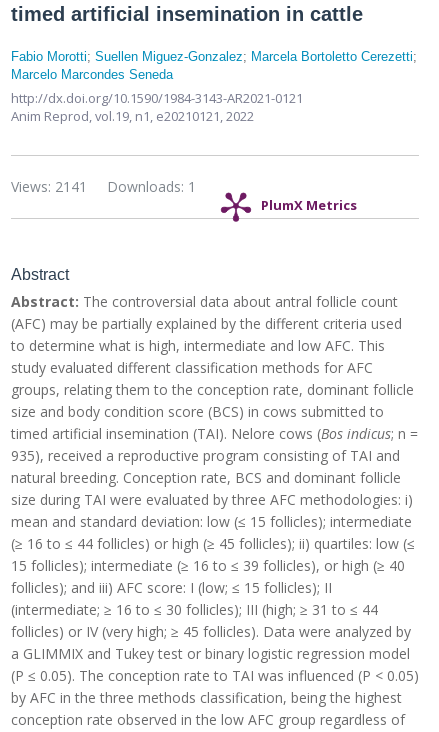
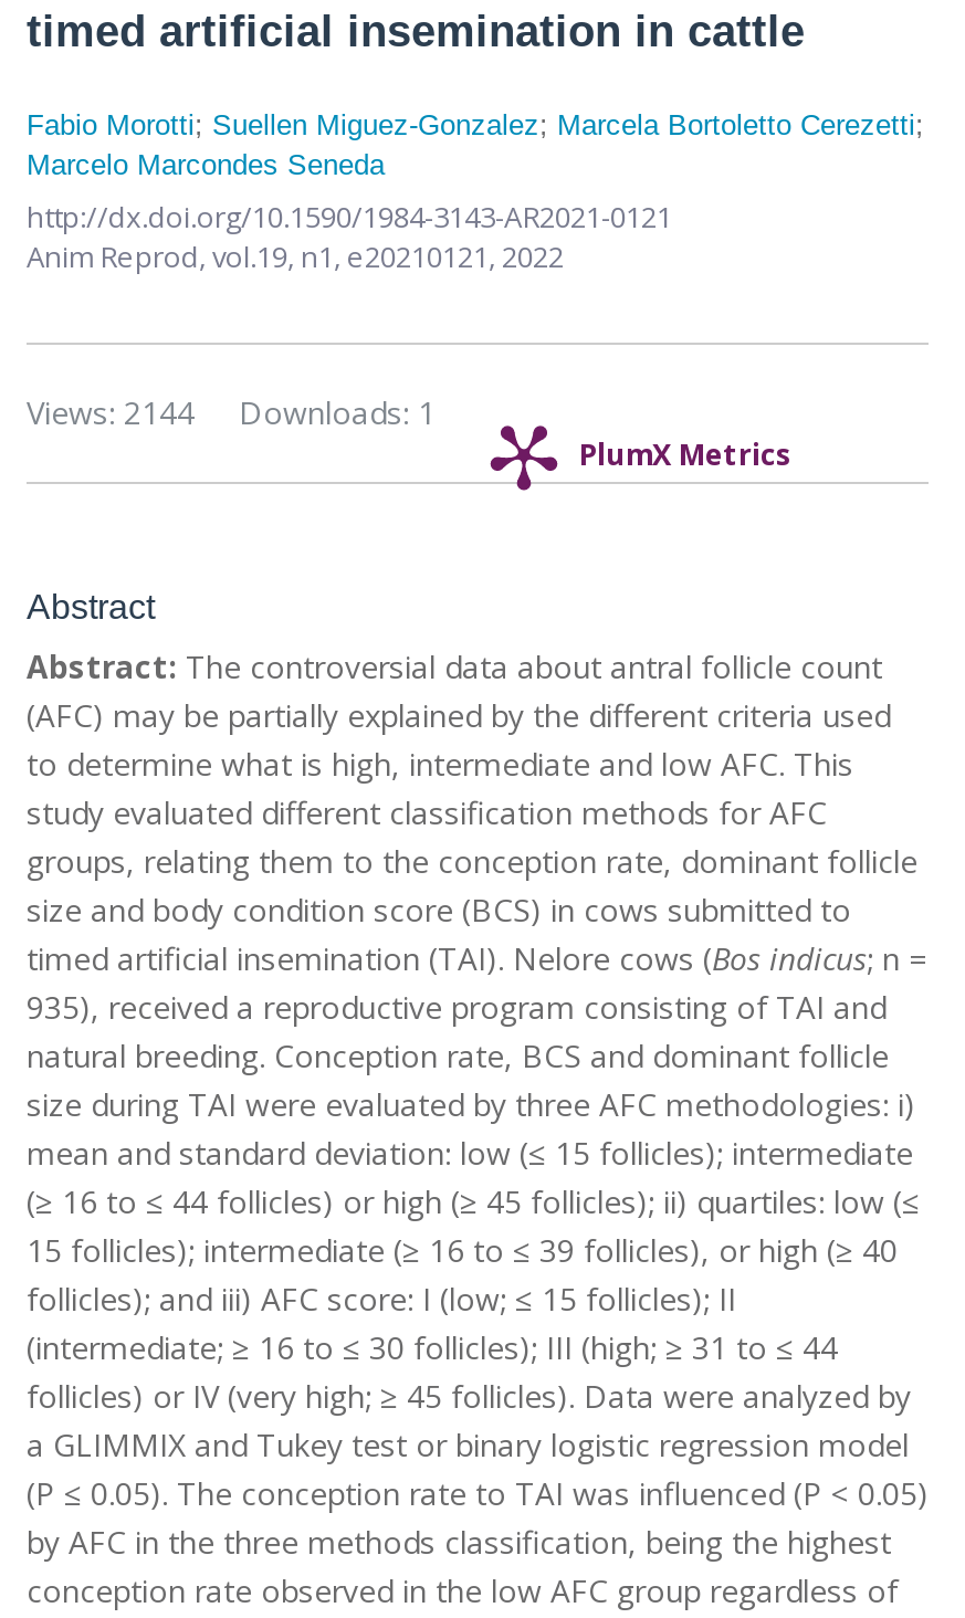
- Views: 2141 Downloads: 1
+ Views: 2144 Downloads: 1
